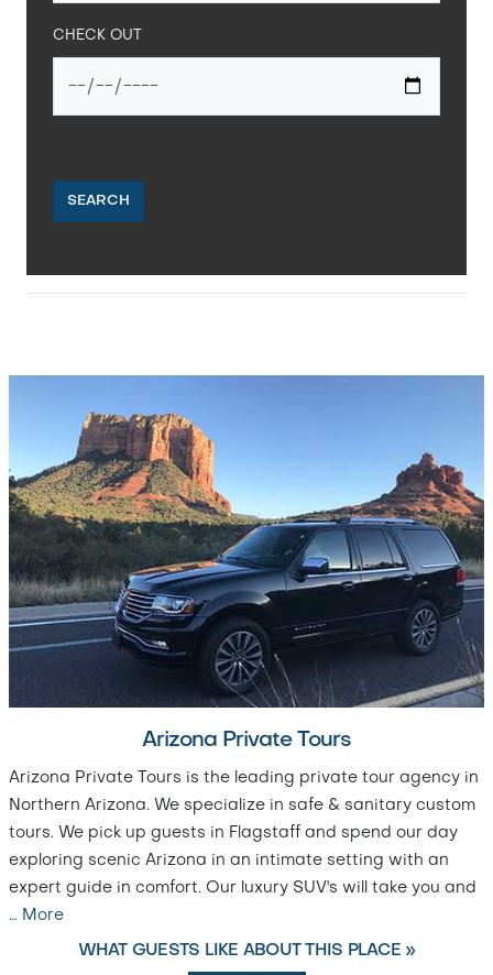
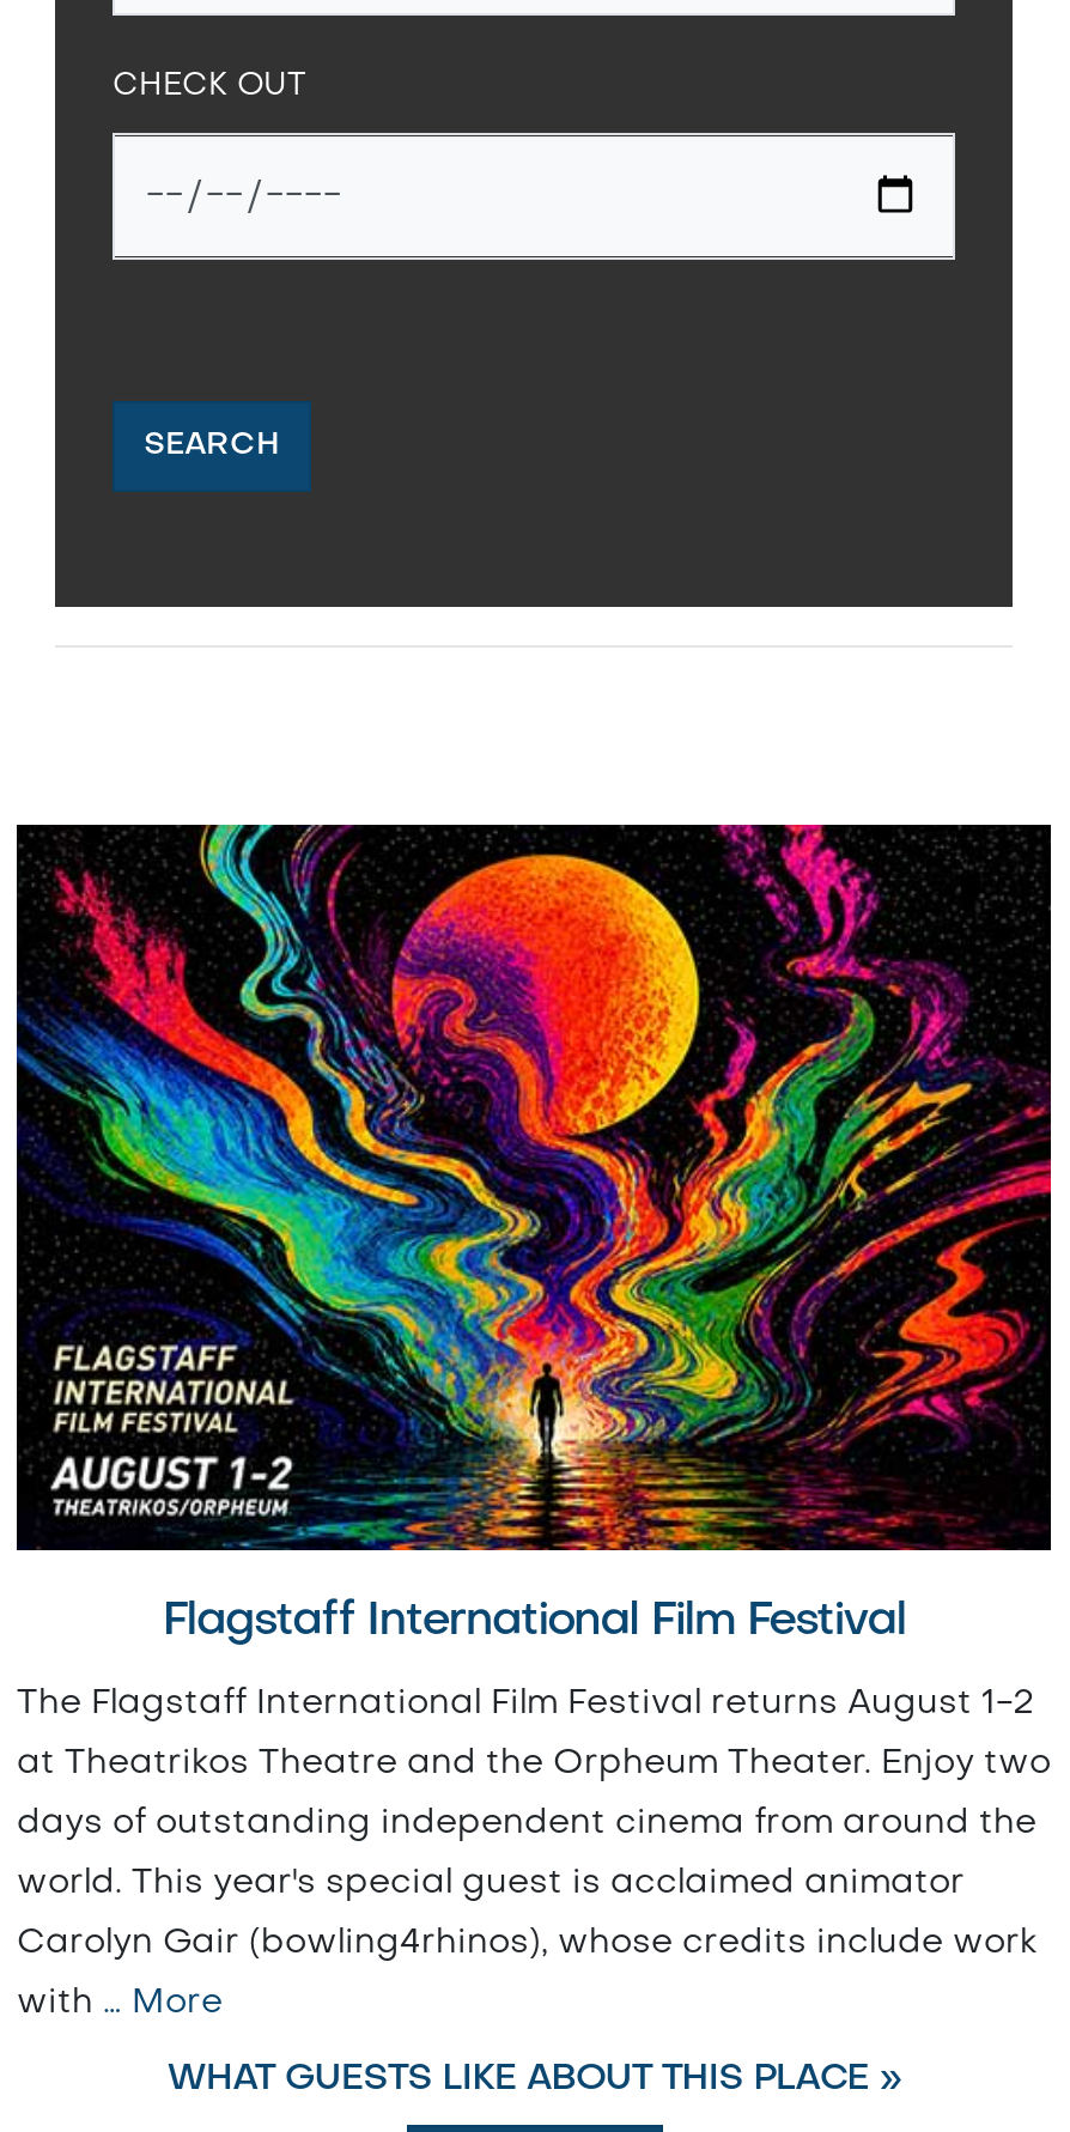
- [image]
- Arizona Private Tours
+ [image]
+ Flagstaff International Film Festival

- Arizona Private Tours is the leading private tour agency in
+ The Flagstaff International Film Festival returns August 1-2

- Northern Arizona. We specialize in safe & sanitary custom
+ at Theatrikos Theatre and the Orpheum Theater. Enjoy two

- tours. We pick up guests in Flagstaff and spend our day
+ days of outstanding independent cinema from around the

- exploring scenic Arizona in an intimate setting with an
+ world. This year's special guest is acclaimed animator

- expert guide in comfort. Our luxury SUV's will take you and
+ Carolyn Gair (bowling4rhinos), whose credits include work

- … More
+ with … More
